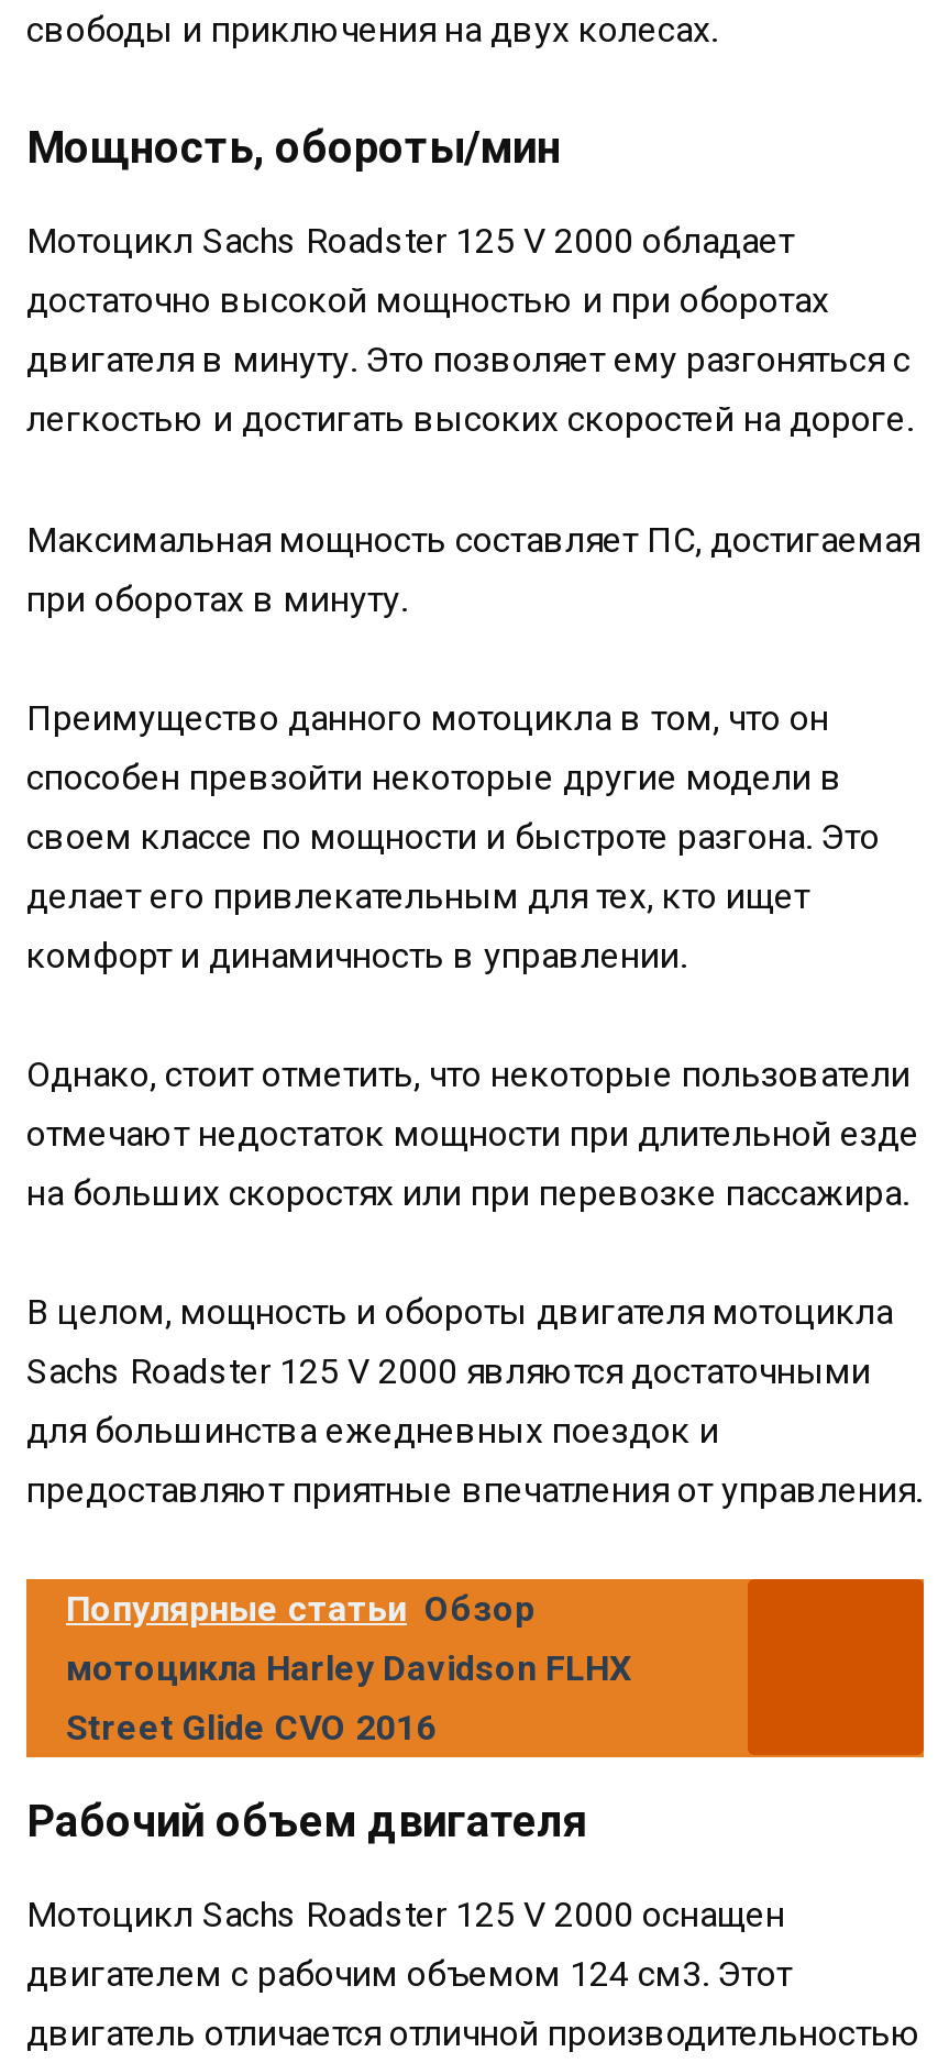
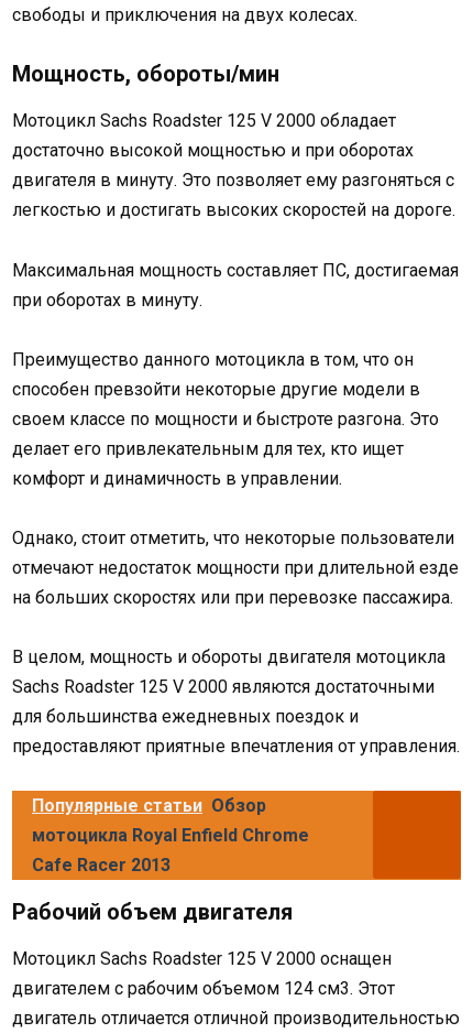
- мотоцикла Harley Davidson FLHX
- Street Glide CVO 2016
+ мотоцикла Royal Enfield Chrome
+ Cafe Racer 2013
